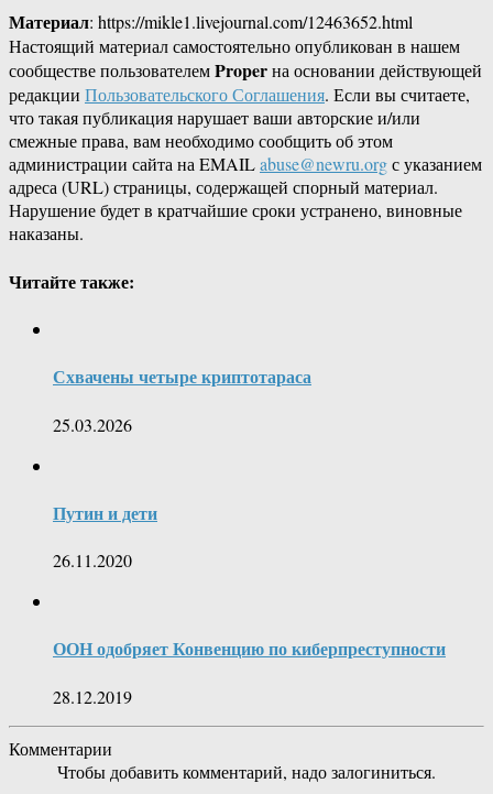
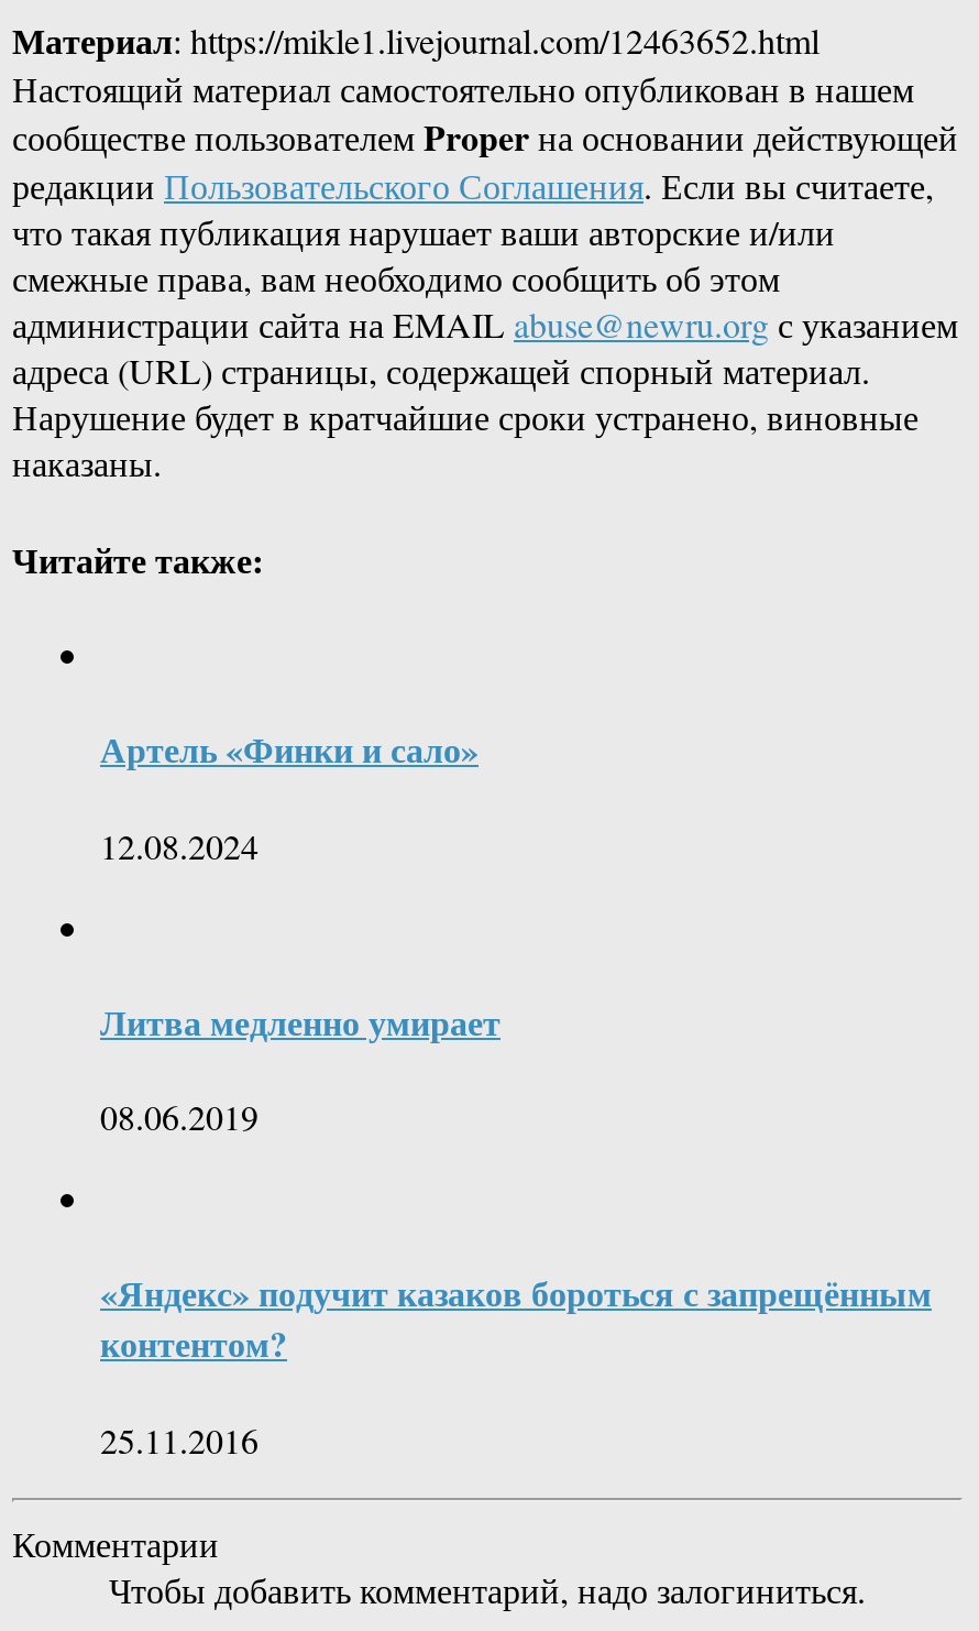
- Схвачены четыре криптотараса
+ Артель «Финки и сало»

- 25.03.2026
+ 12.08.2024

- Путин и дети
+ Литва медленно умирает

- 26.11.2020
+ 08.06.2019

- ООН одобряет Конвенцию по киберпреступности
+ «Яндекс» подучит казаков бороться с запрещённым
+ контентом?

- 28.12.2019
+ 25.11.2016
